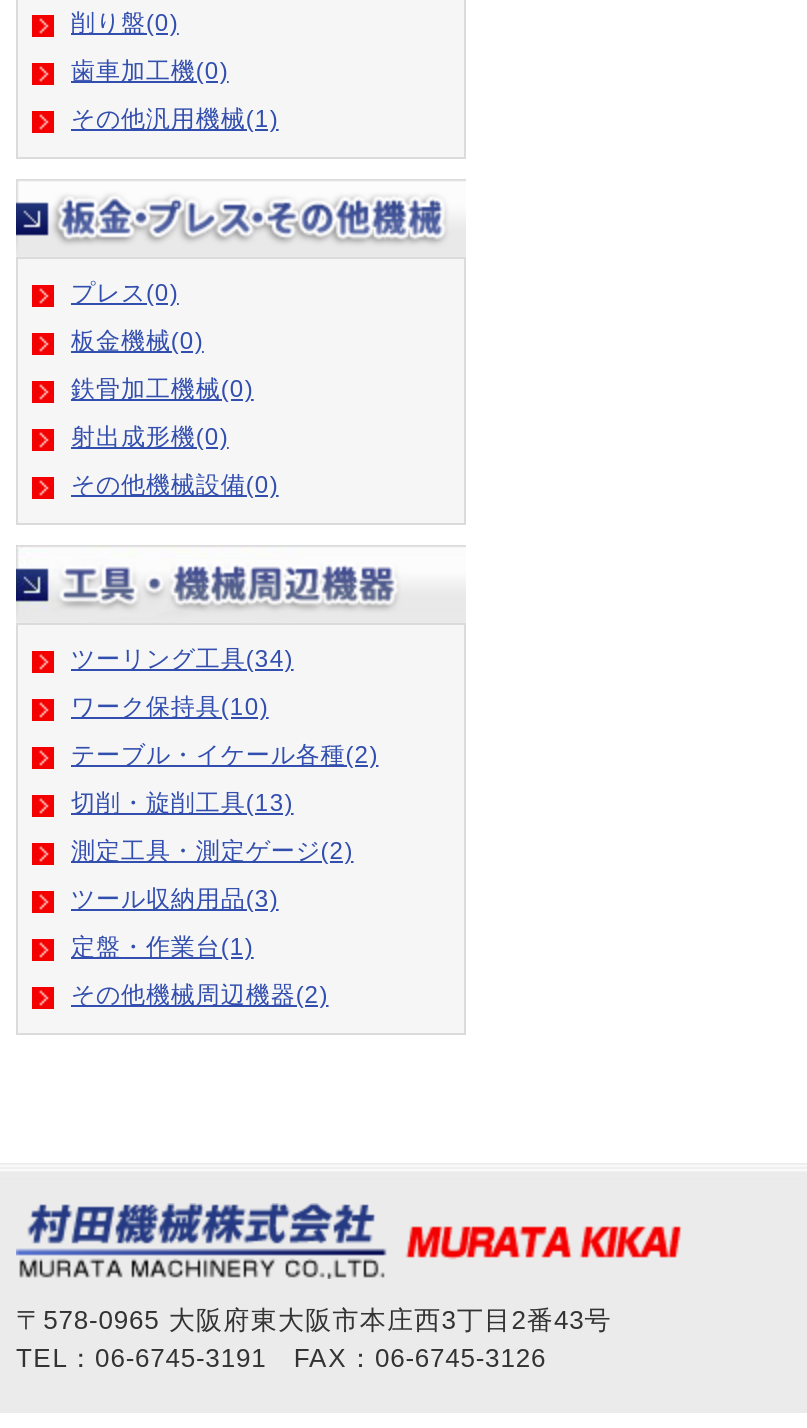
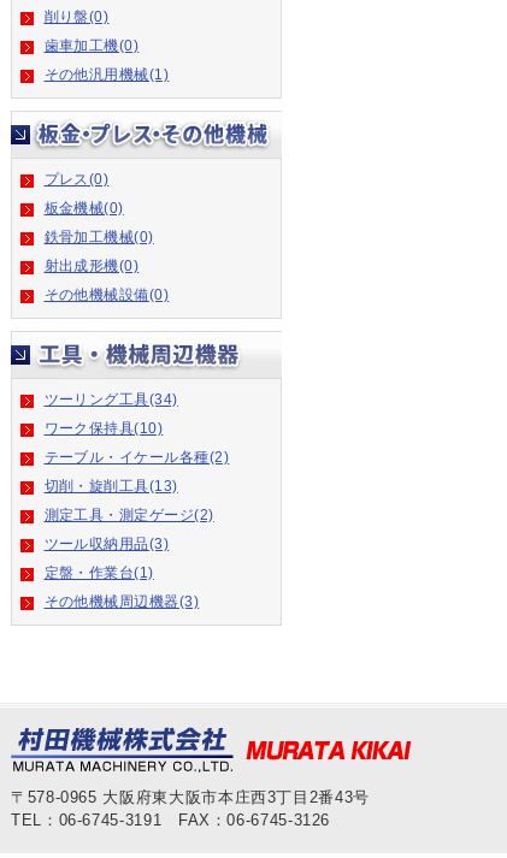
- その他機械周辺機器(2)
+ その他機械周辺機器(3)
